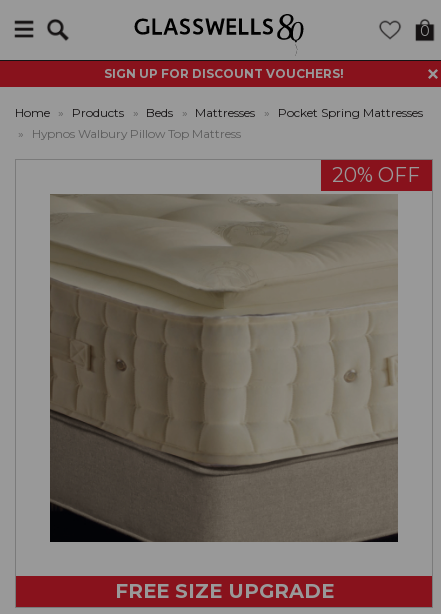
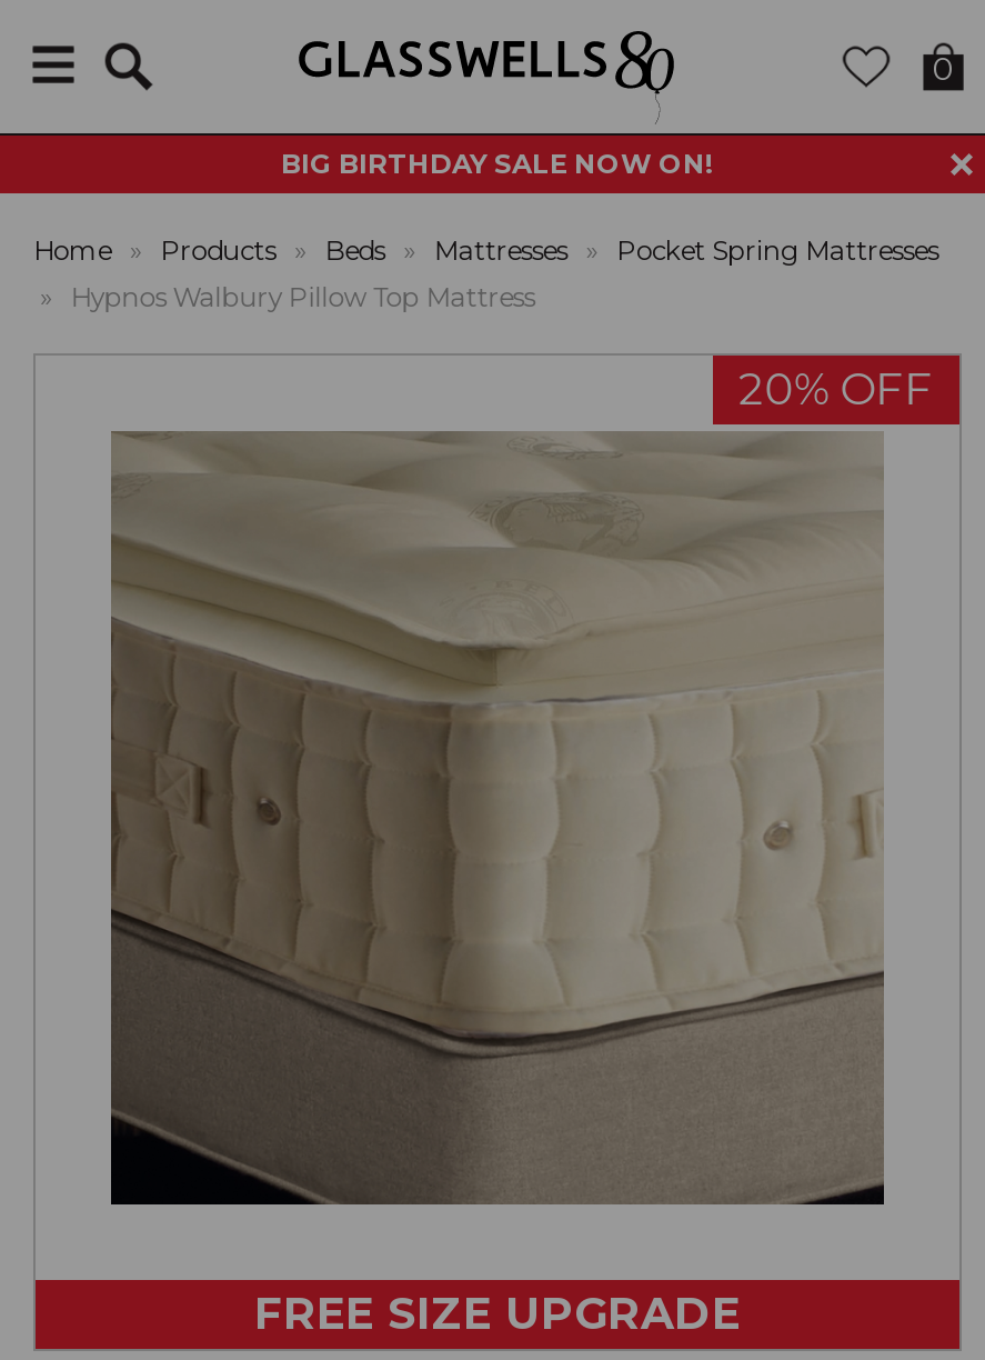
- SIGN UP FOR DISCOUNT VOUCHERS!
+ BIG BIRTHDAY SALE NOW ON!
